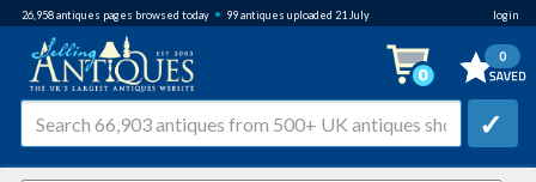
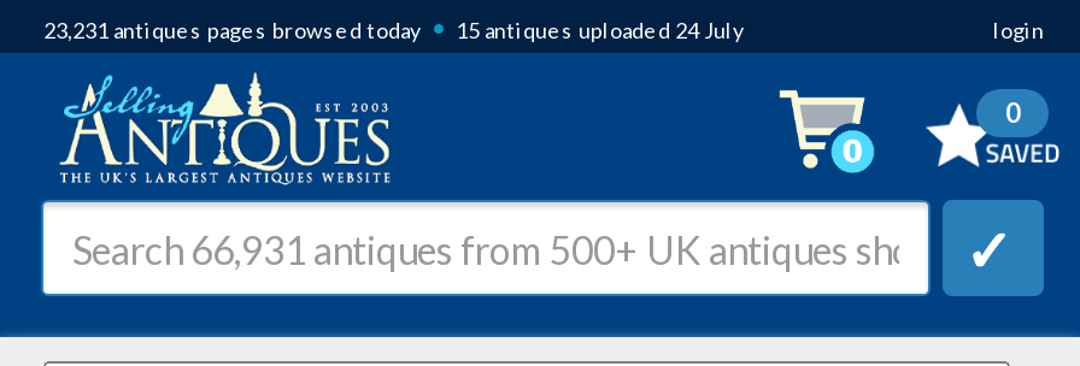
- 26,958 antiques pages browsedtoday • 99 antiques uploaded 21 July
+ 23,231 antiques pages browsedtoday • 15 antiques uploaded 24 July
